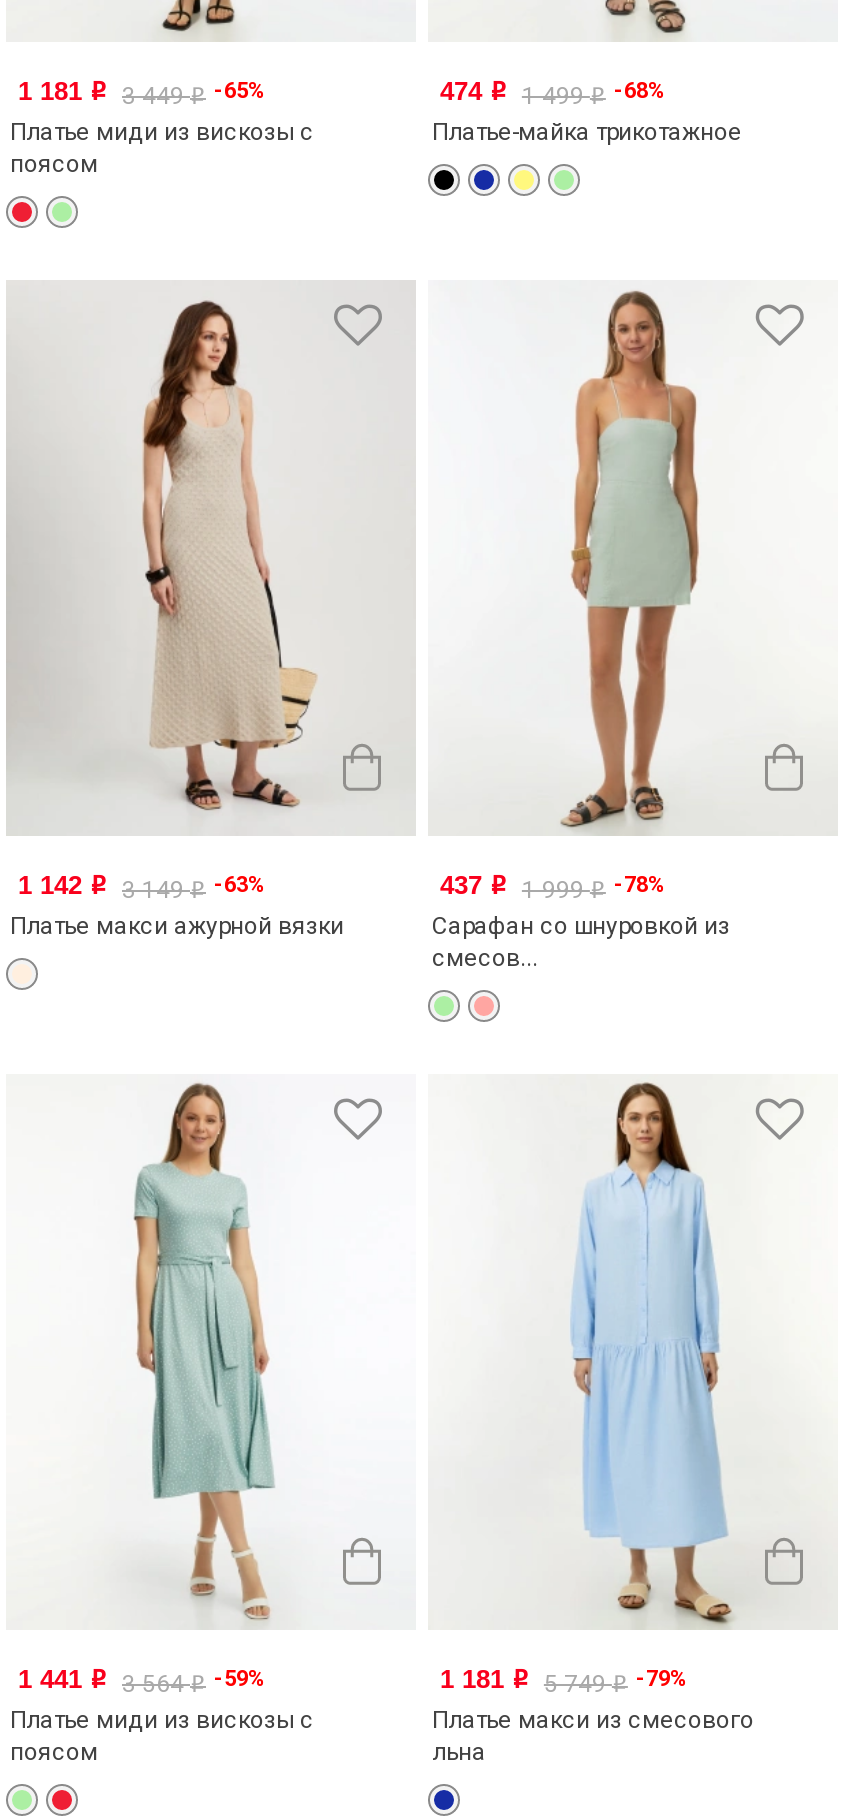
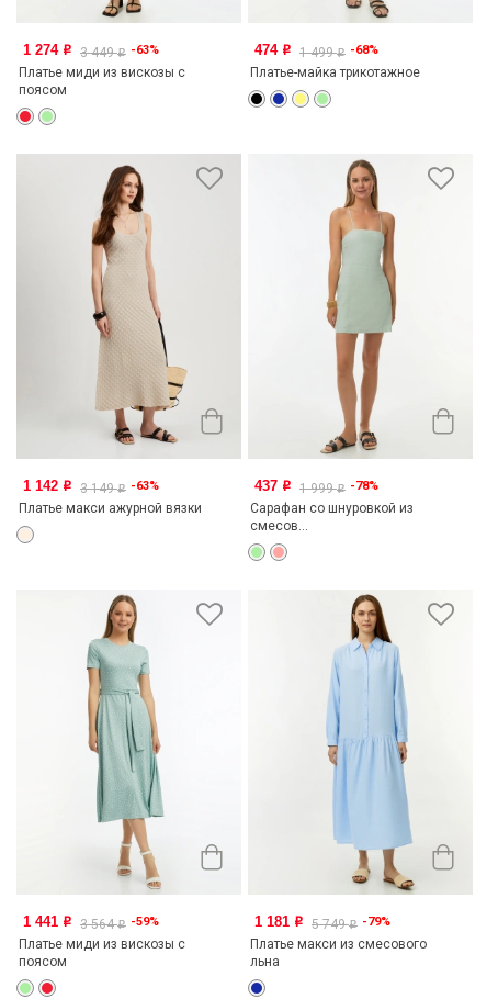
- 1 181 o 3 449o -65%
+ 1 274 o 3 449o -63%
